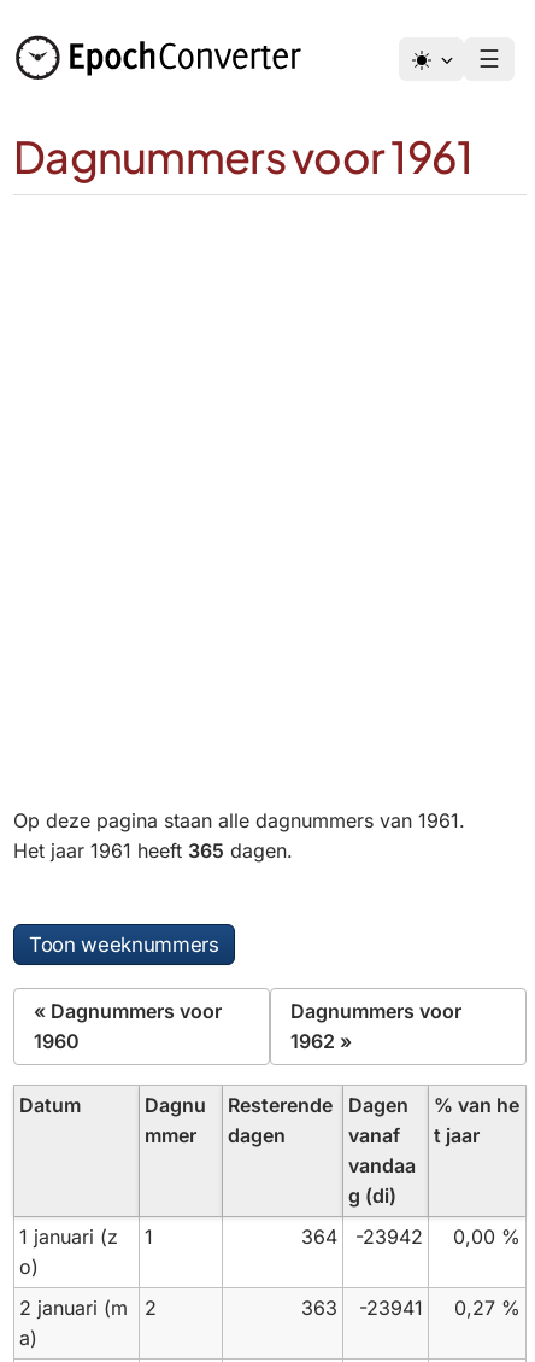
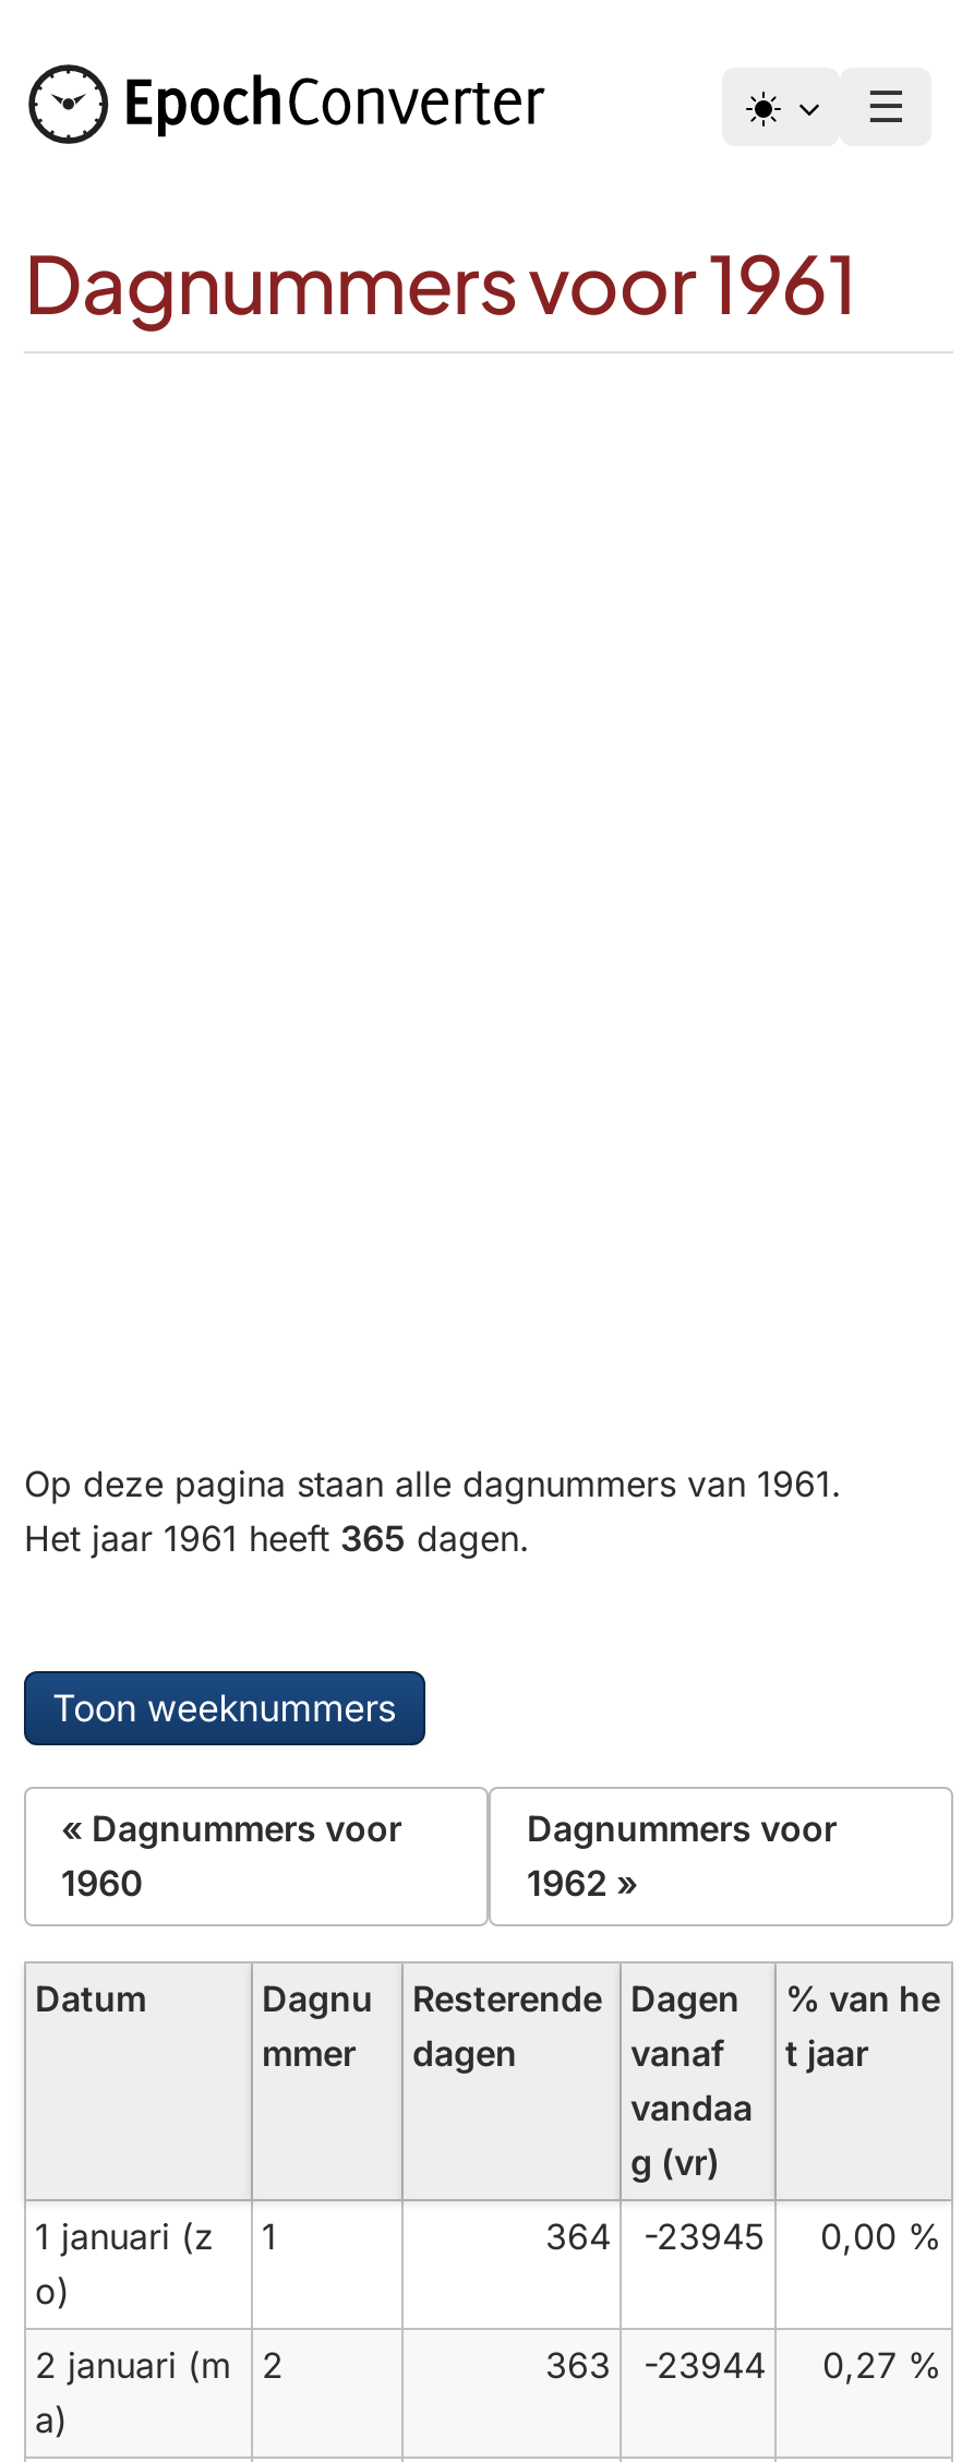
- g (di)
+ g (vr)

- 364 -23942 0,00 %
+ 364 -23945 0,00 %

- 363 -23941 0,27 %
+ 363 -23944 0,27 %
